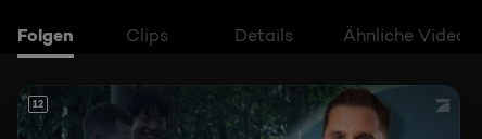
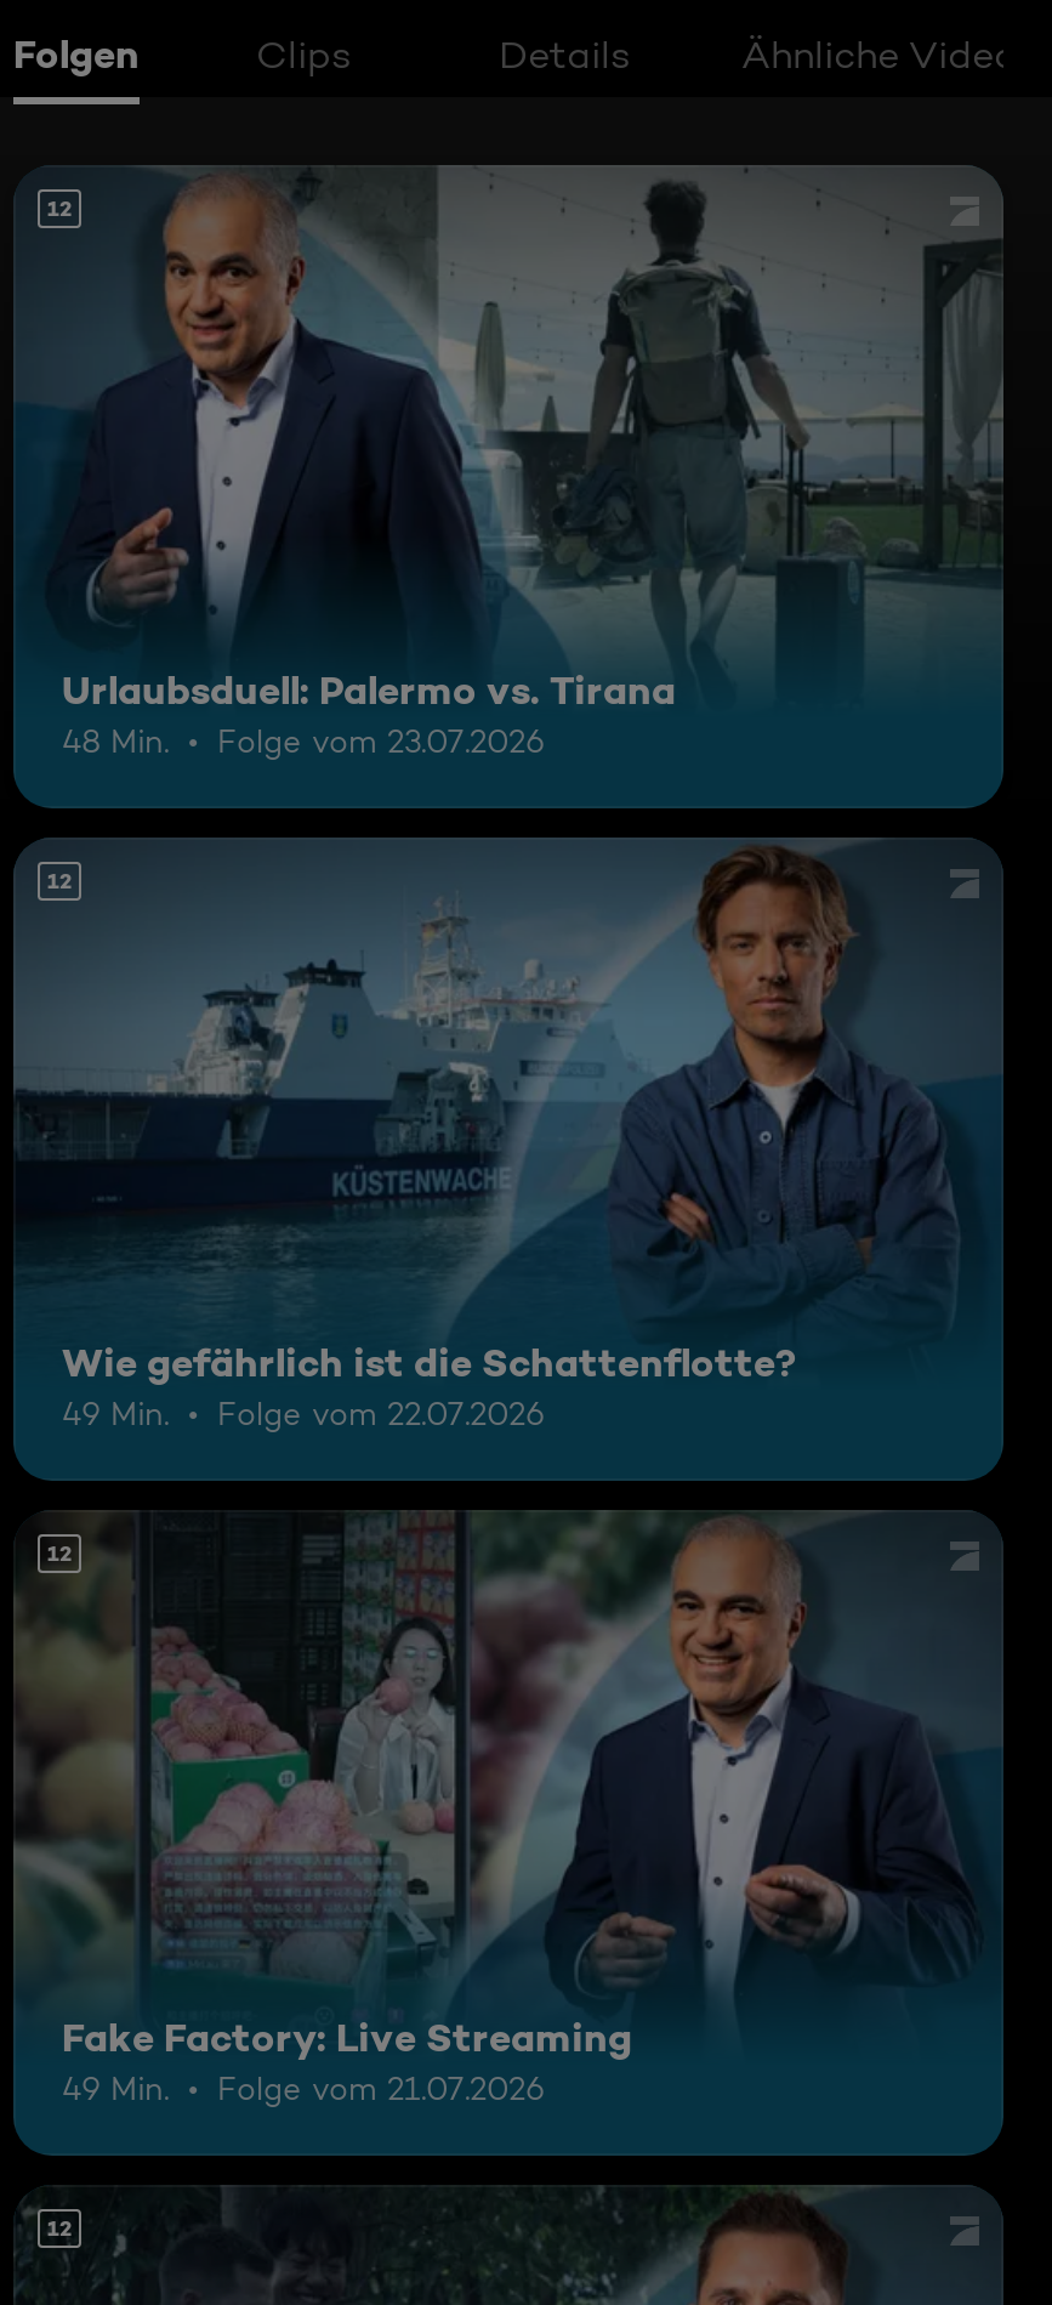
+ [image]
+ 12

+ [image]
+ 12

+ [image]
+ 12

+ Urlaubsduell: Palermo vs. Tirana
+ 48 Min.
+ Folge vom 23.07.2026

+ Wie gefährlich ist die Schattenflotte?
+ 49 Min.
+ Folge vom 22.07.2026

+ Fake Factory: Live Streaming
+ 49 Min.
+ Folge vom 21.07.2026
